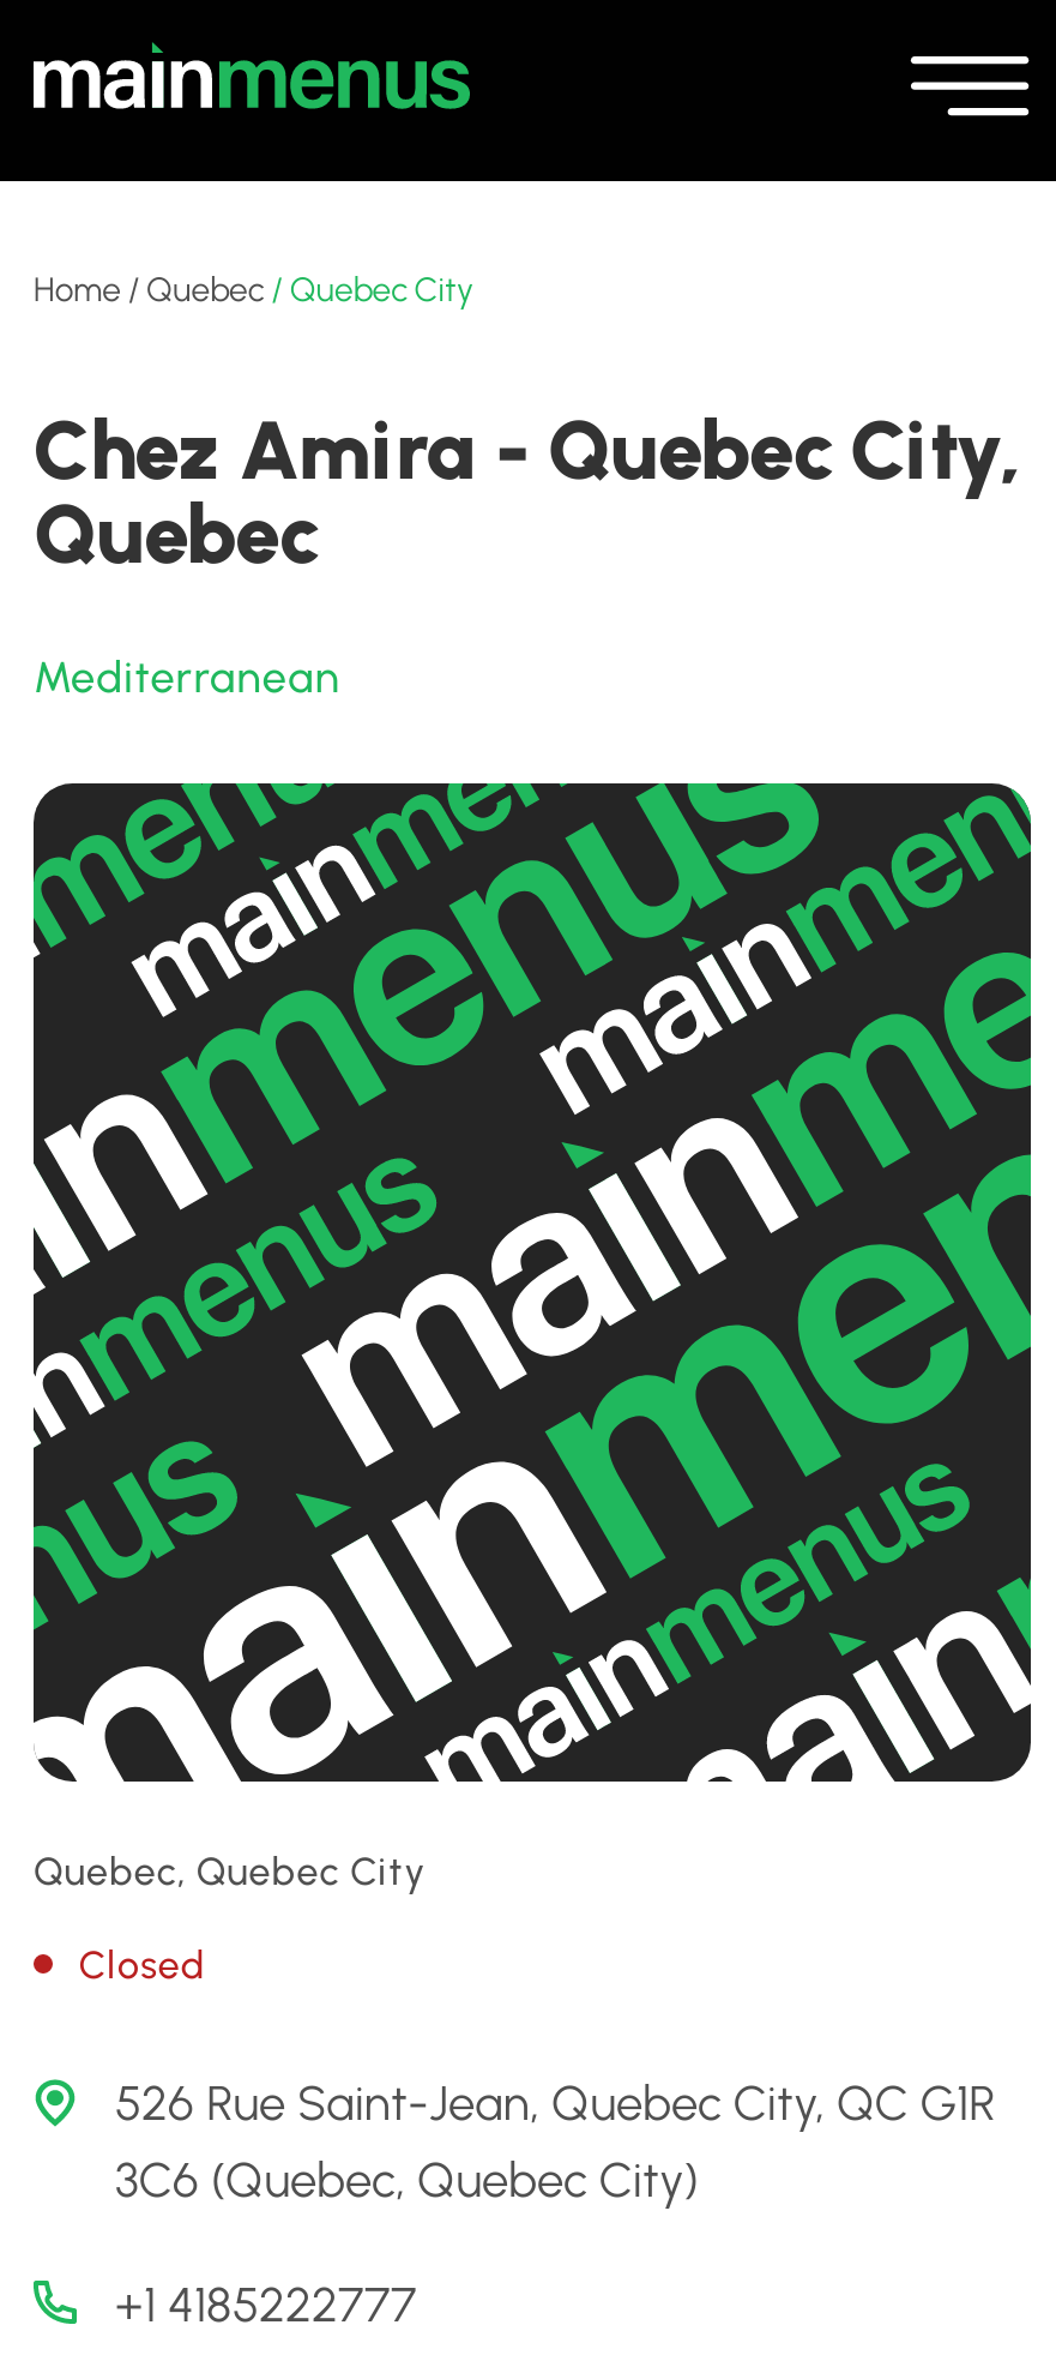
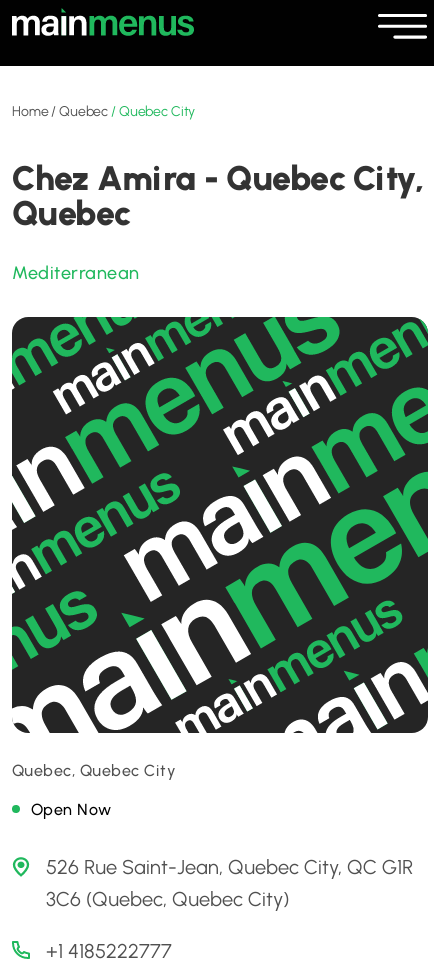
- Closed
+ Open Now
